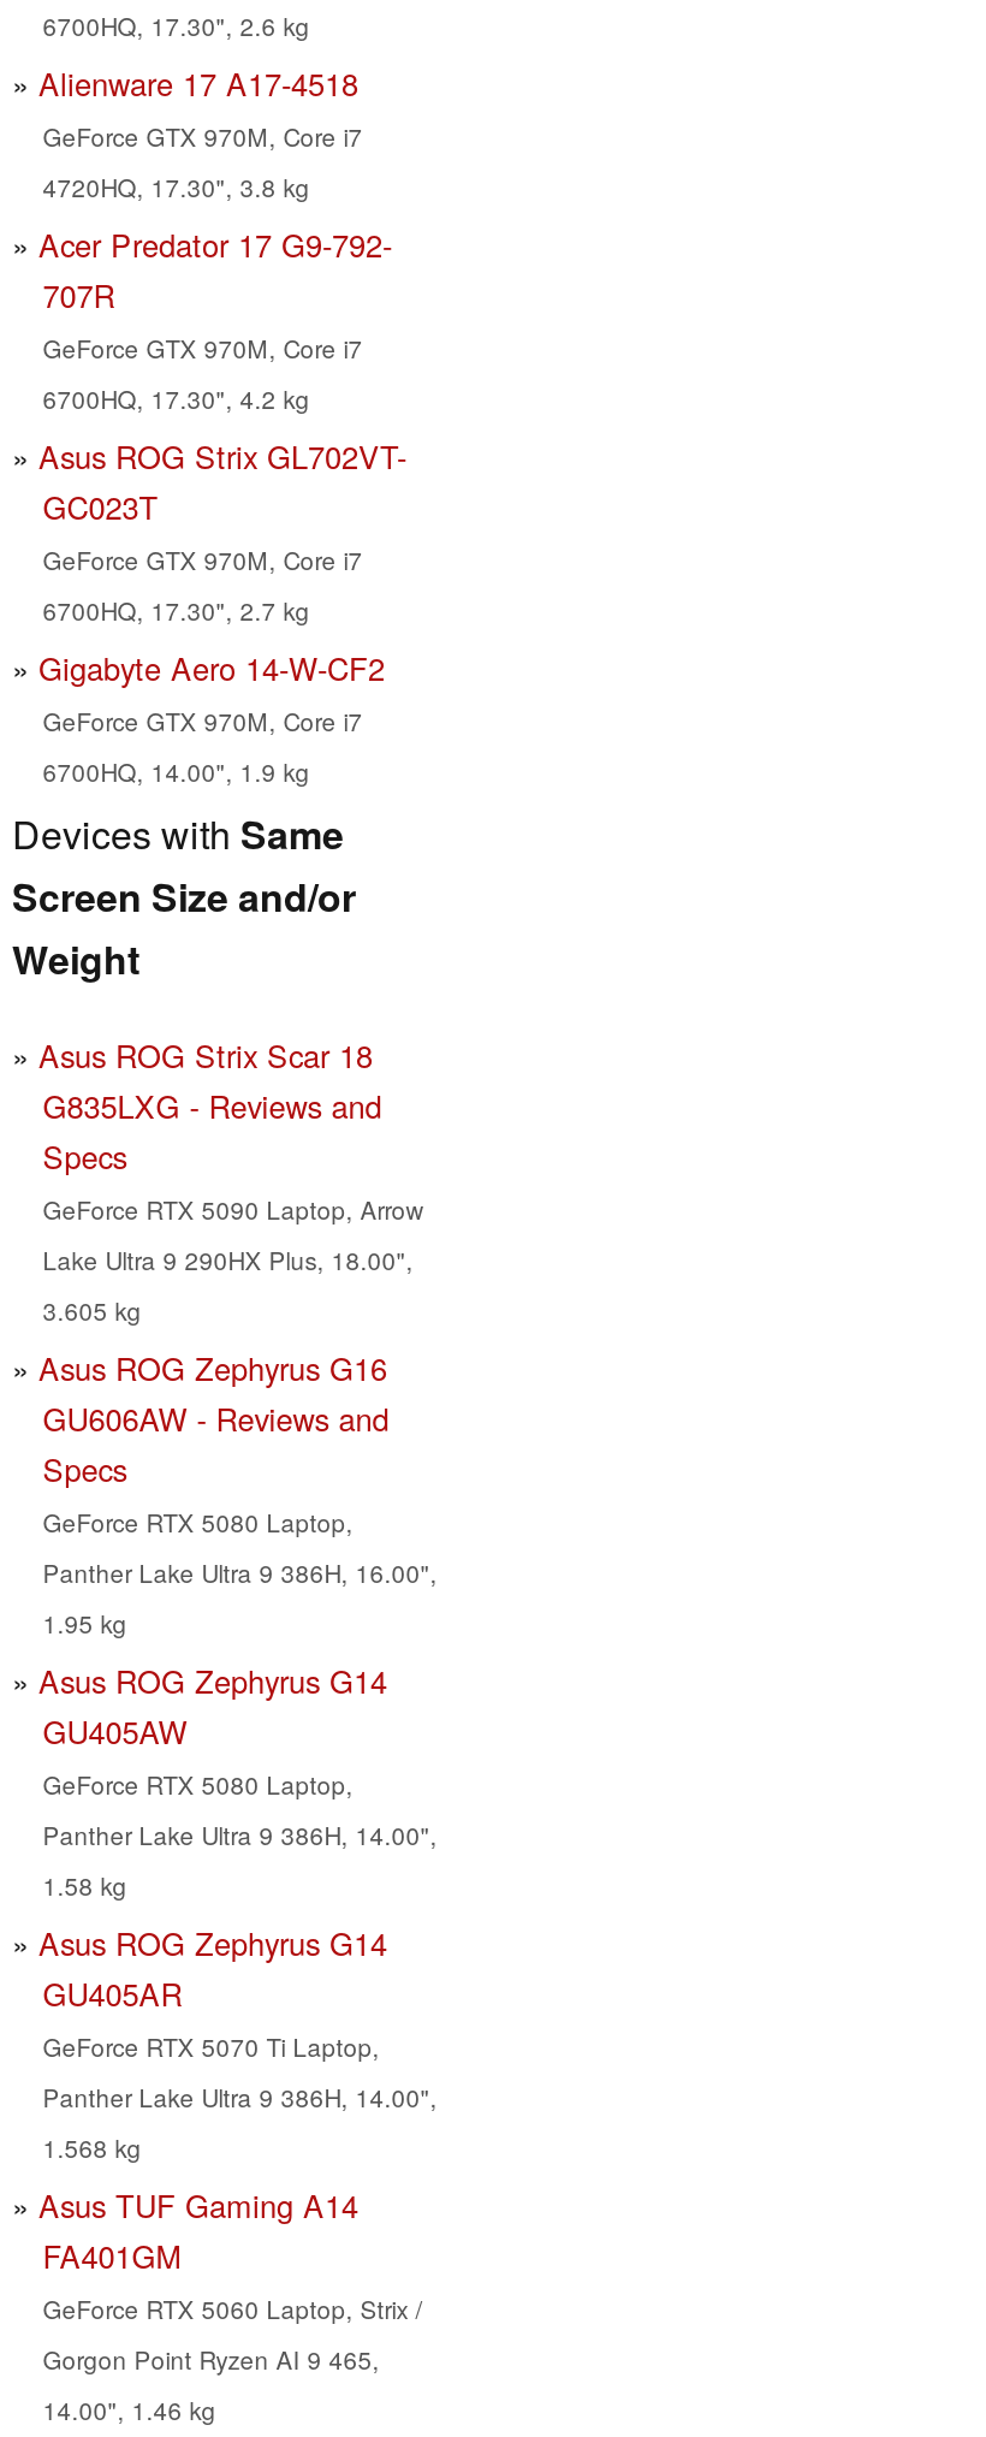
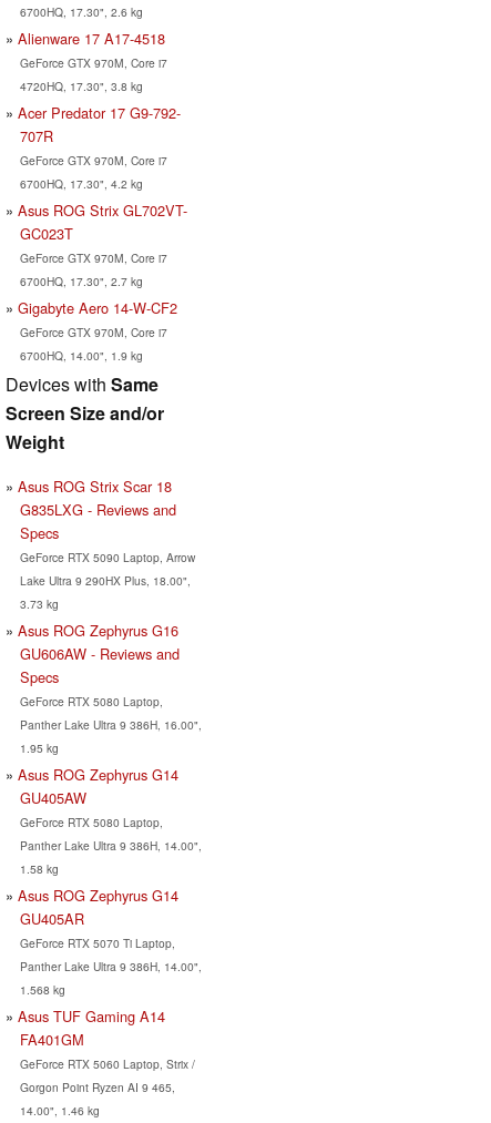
- 3.605 kg
+ 3.73 kg
